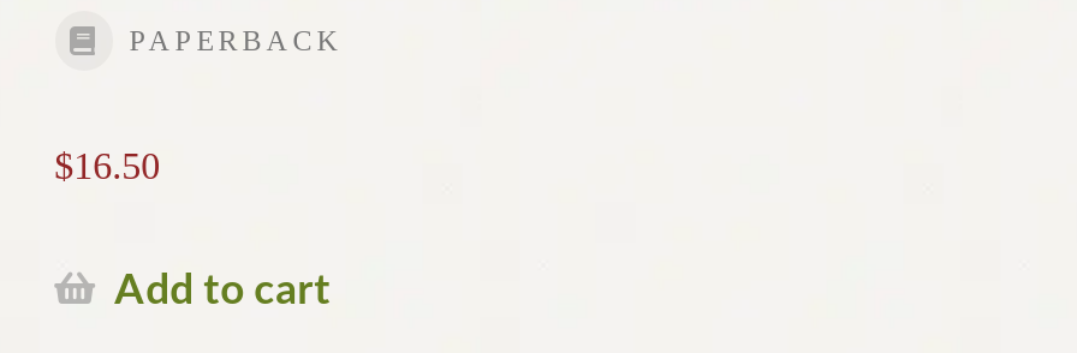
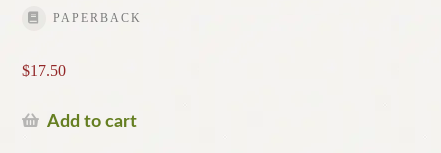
- $16.50
+ $17.50
